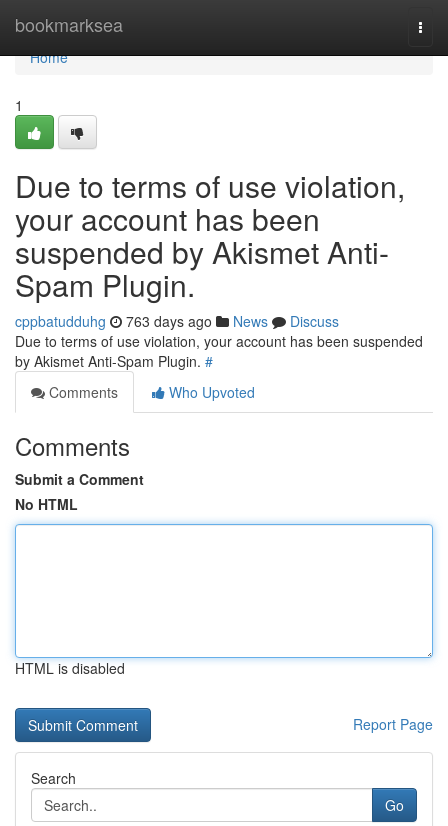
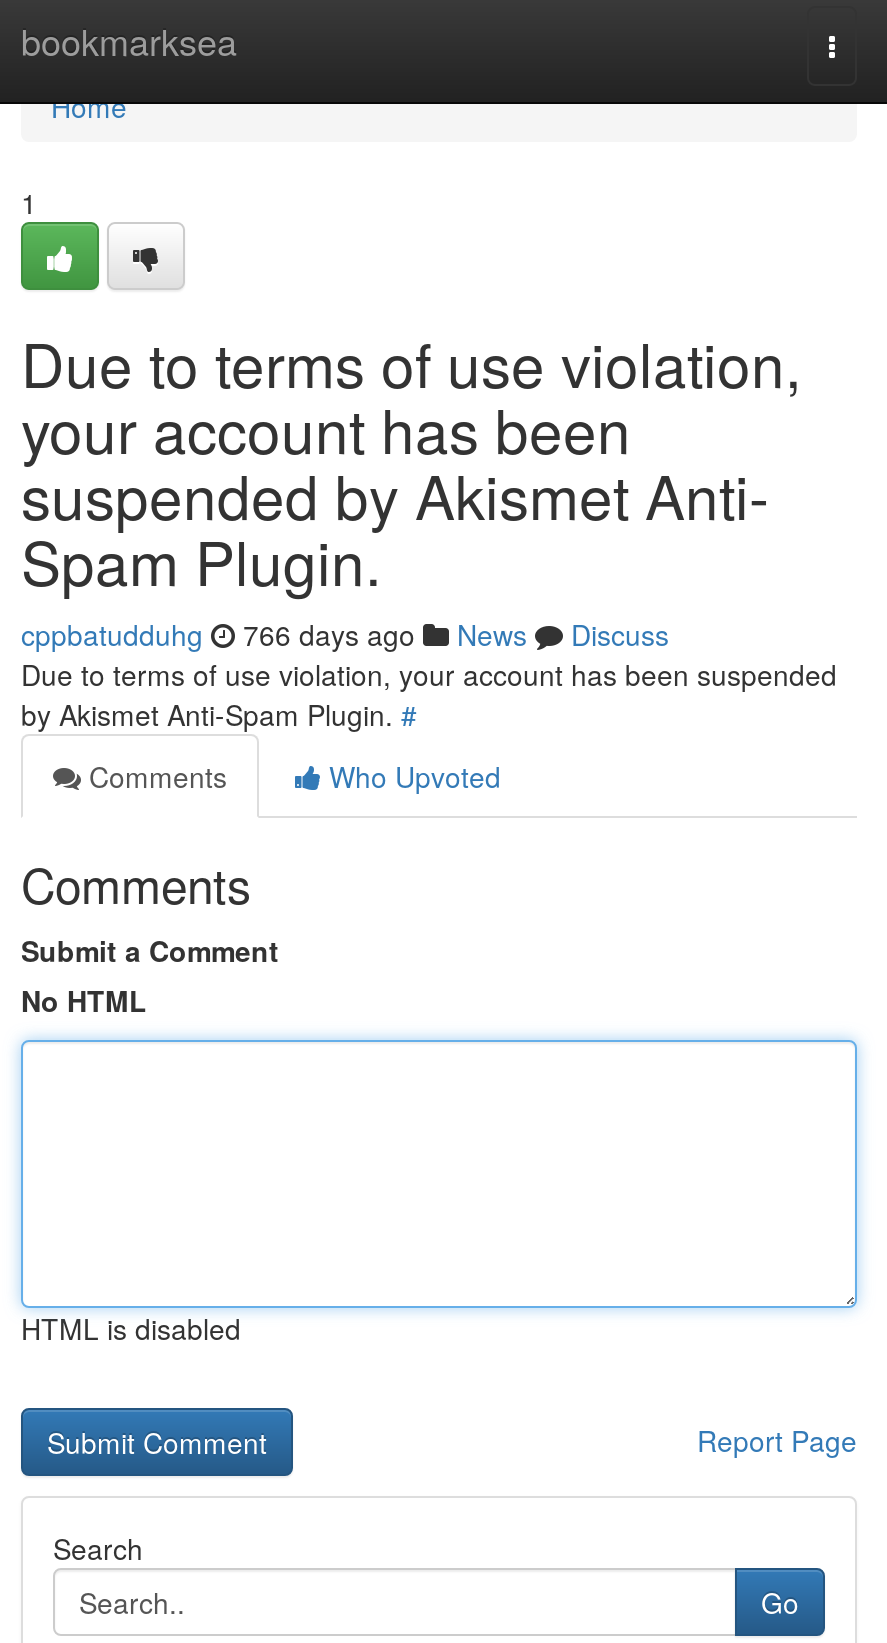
- cppbatudduhg 763 days ago News Discuss
+ cppbatudduhg 766 days ago News Discuss
